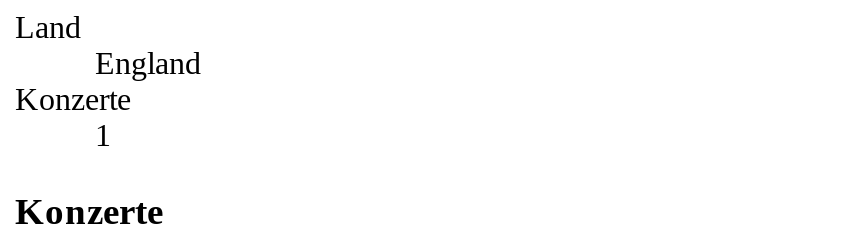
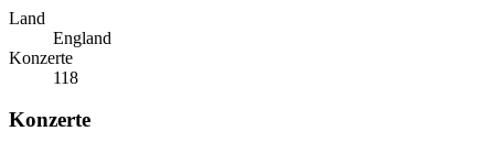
- 1
+ 118
